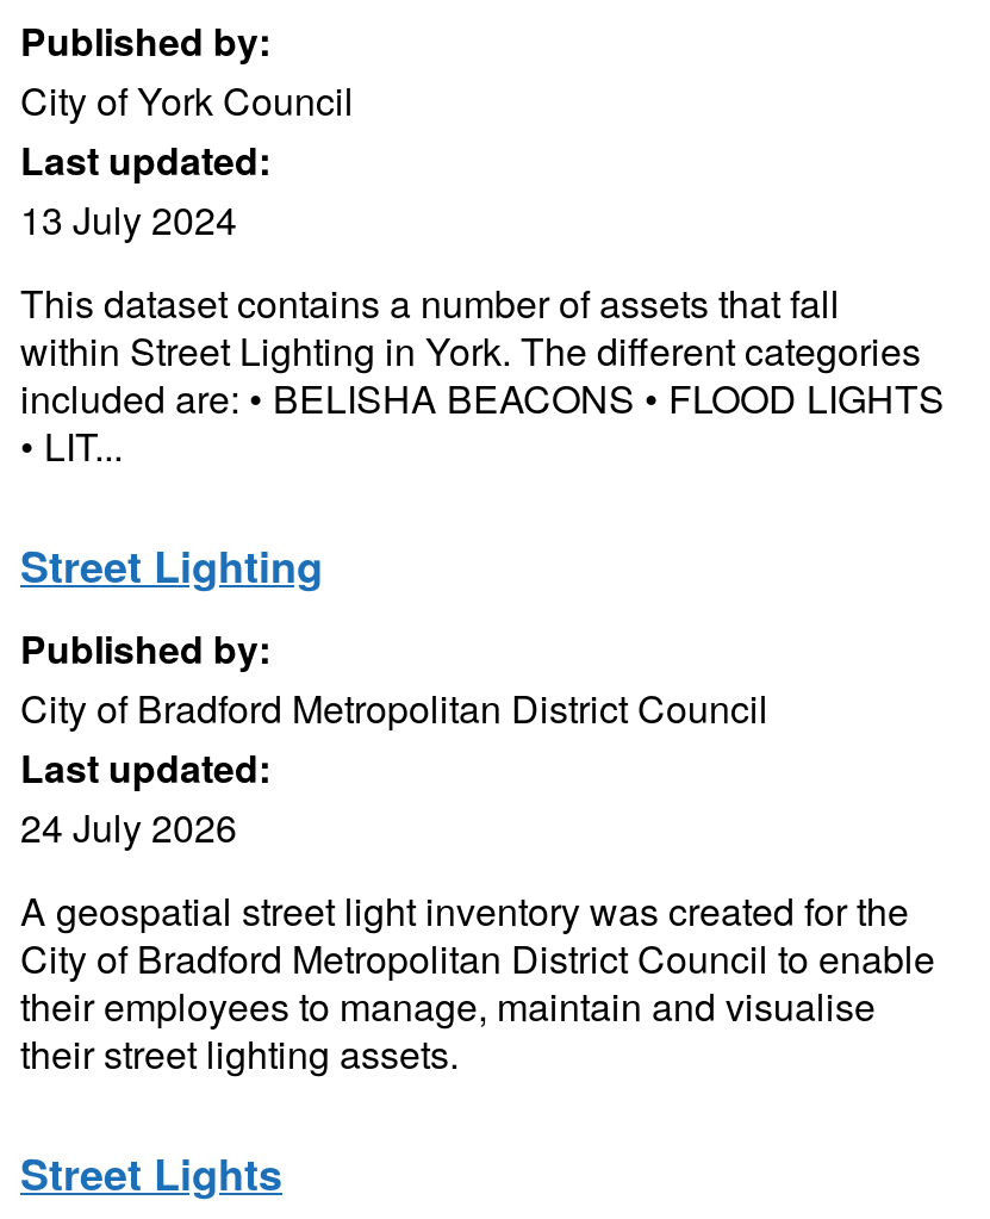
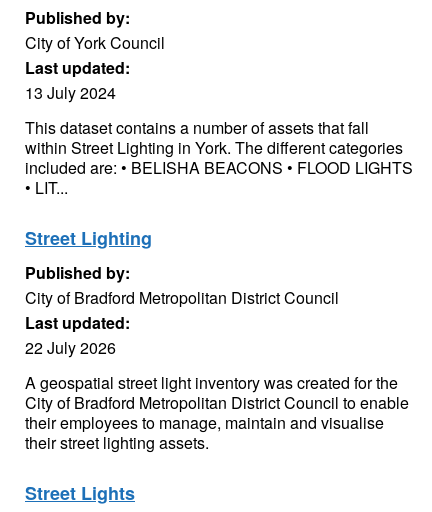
- 24 July 2026
+ 22 July 2026
